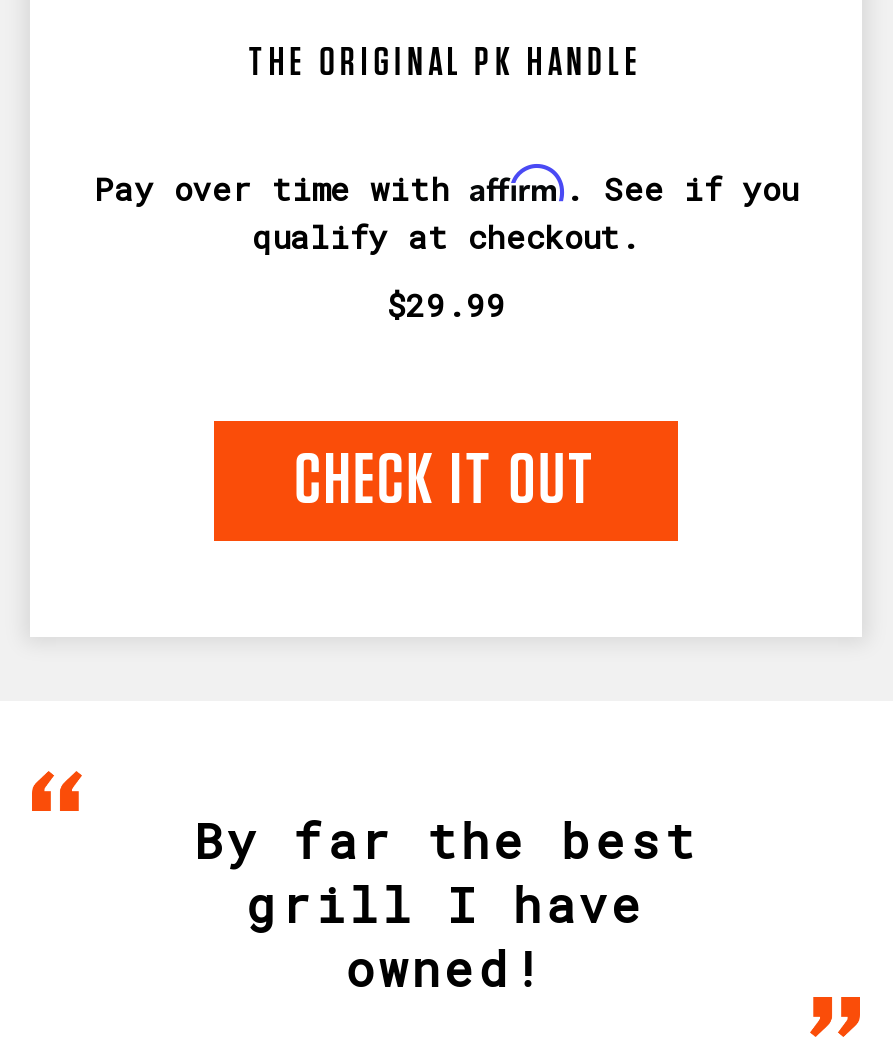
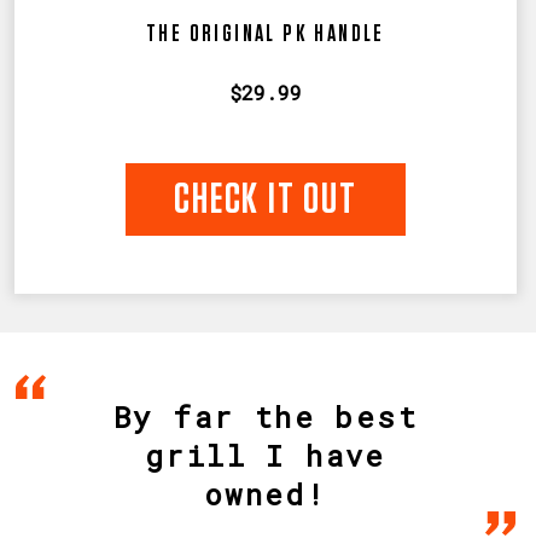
- Pay over time with Affirm. See if you
- qualify at checkout.
